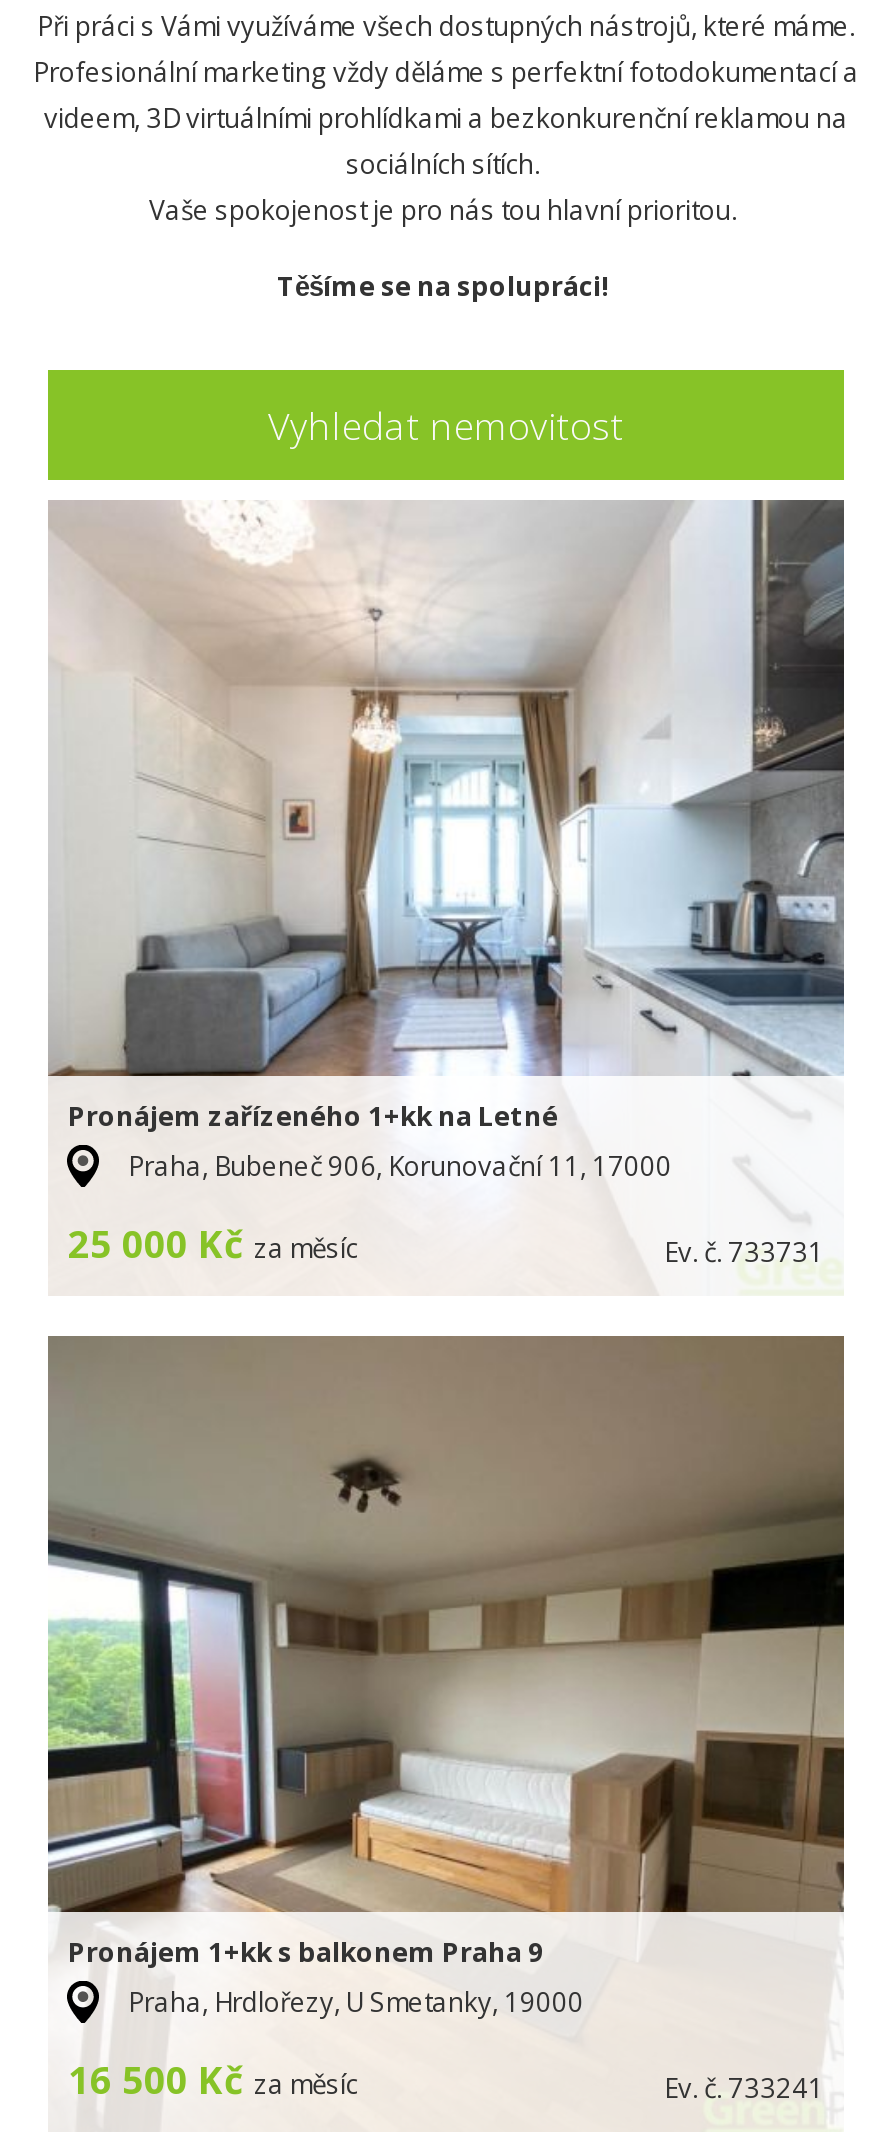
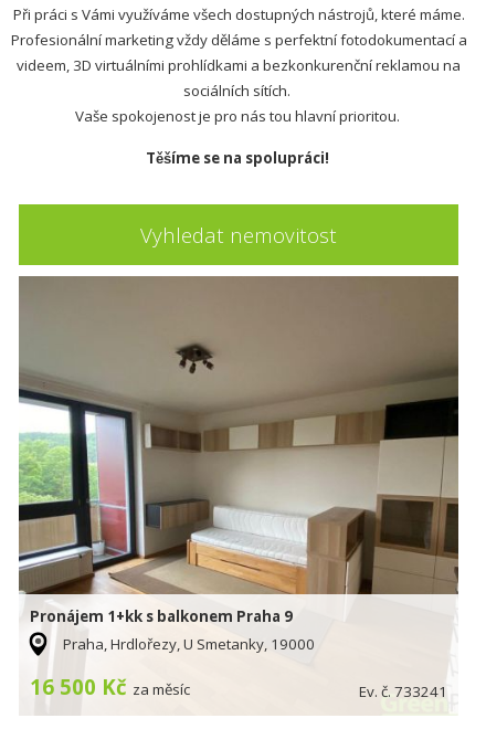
- [image]
- Pronájem zařízeného 1+kk na Letné
- Praha, Bubeneč 906, Korunovační 11, 17000
- 25 000 Kč za měsíc
- Ev. č. 733731
